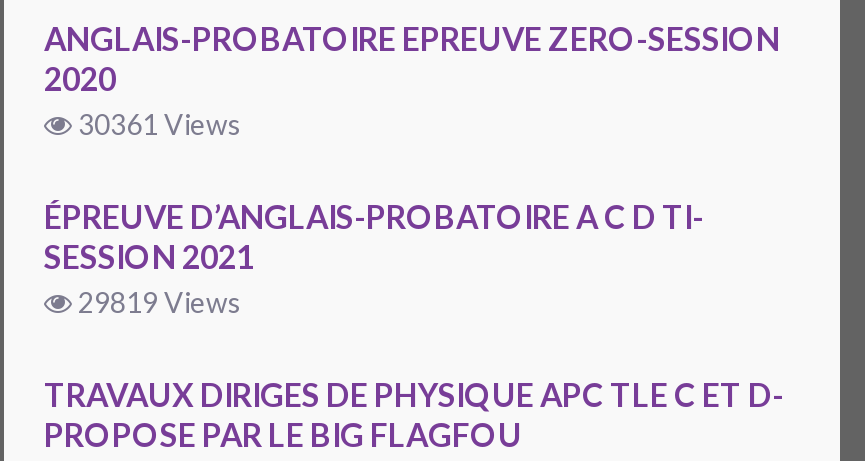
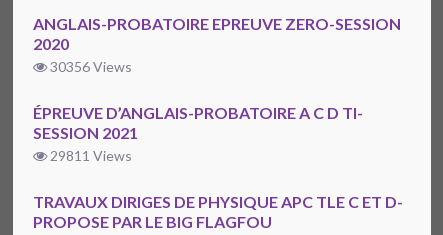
- 30361 Views
+ 30356 Views

- 29819 Views
+ 29811 Views
